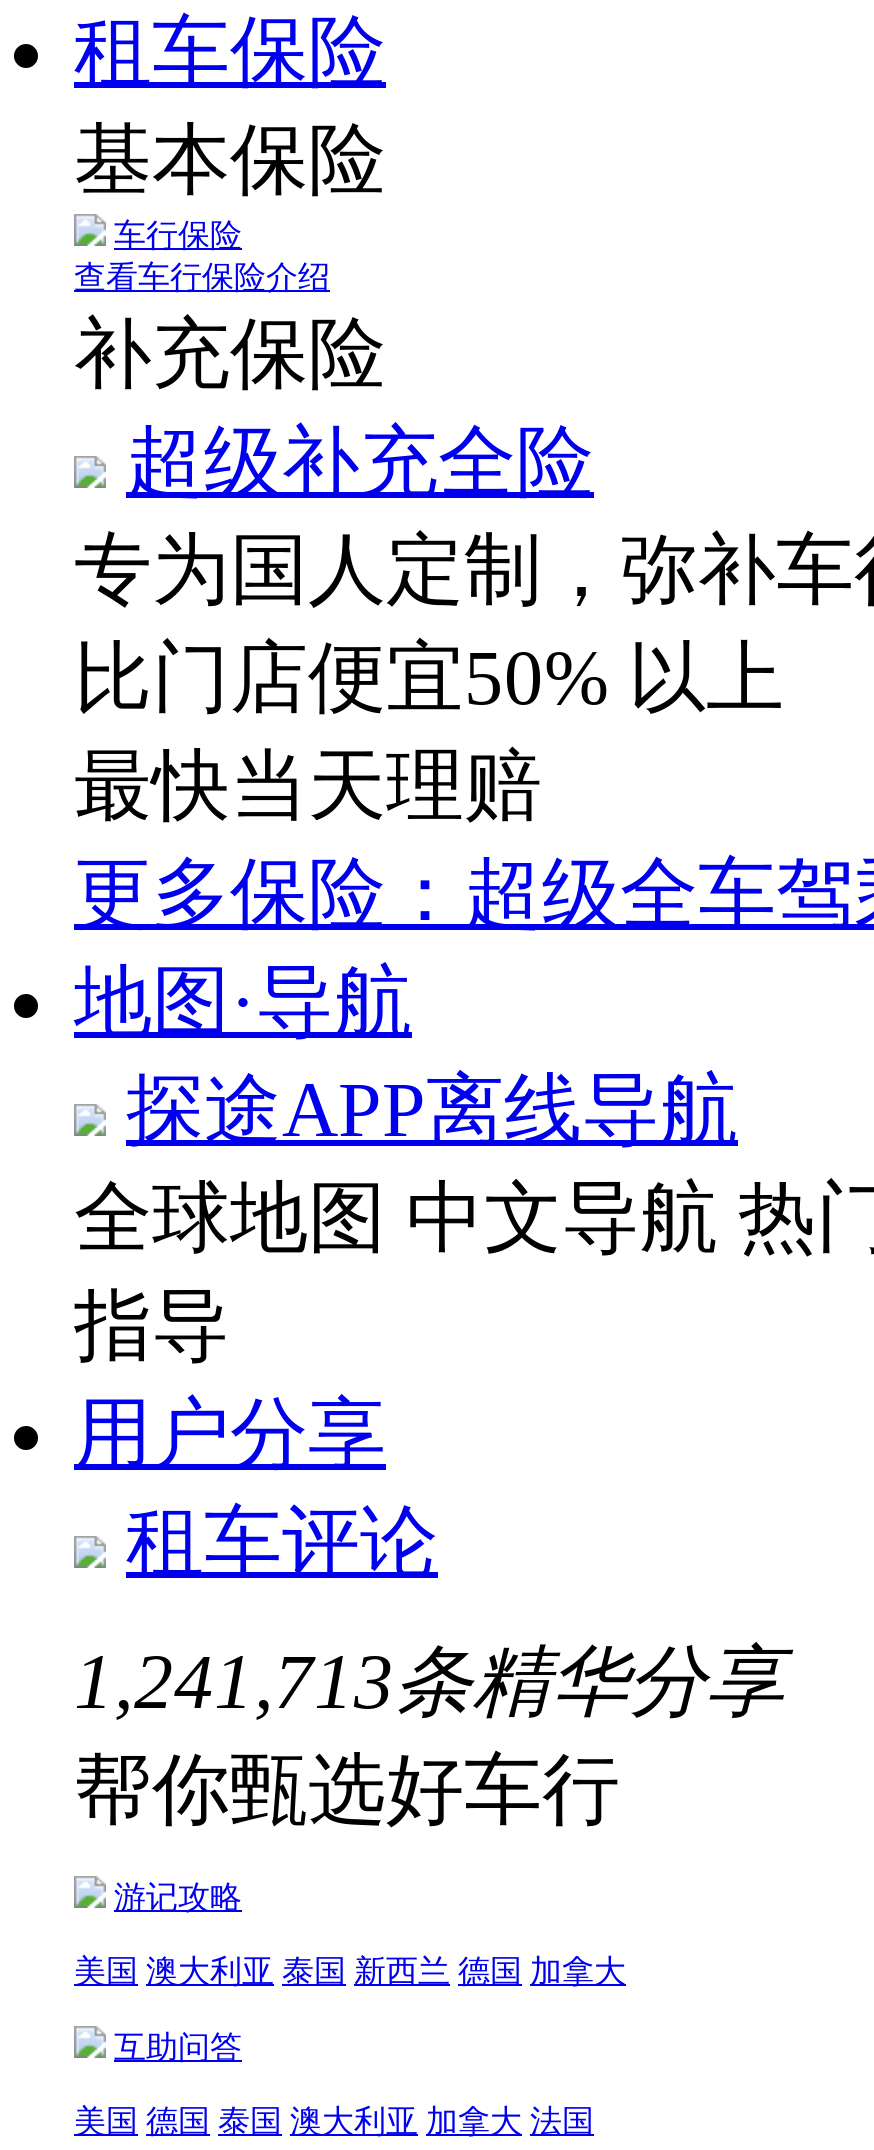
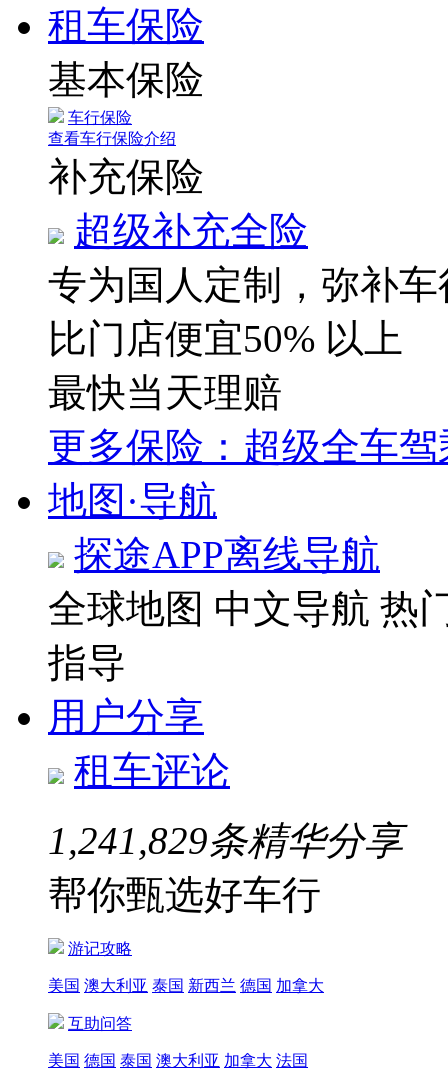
- 1,241,713条精华分享
+ 1,241,829条精华分享
